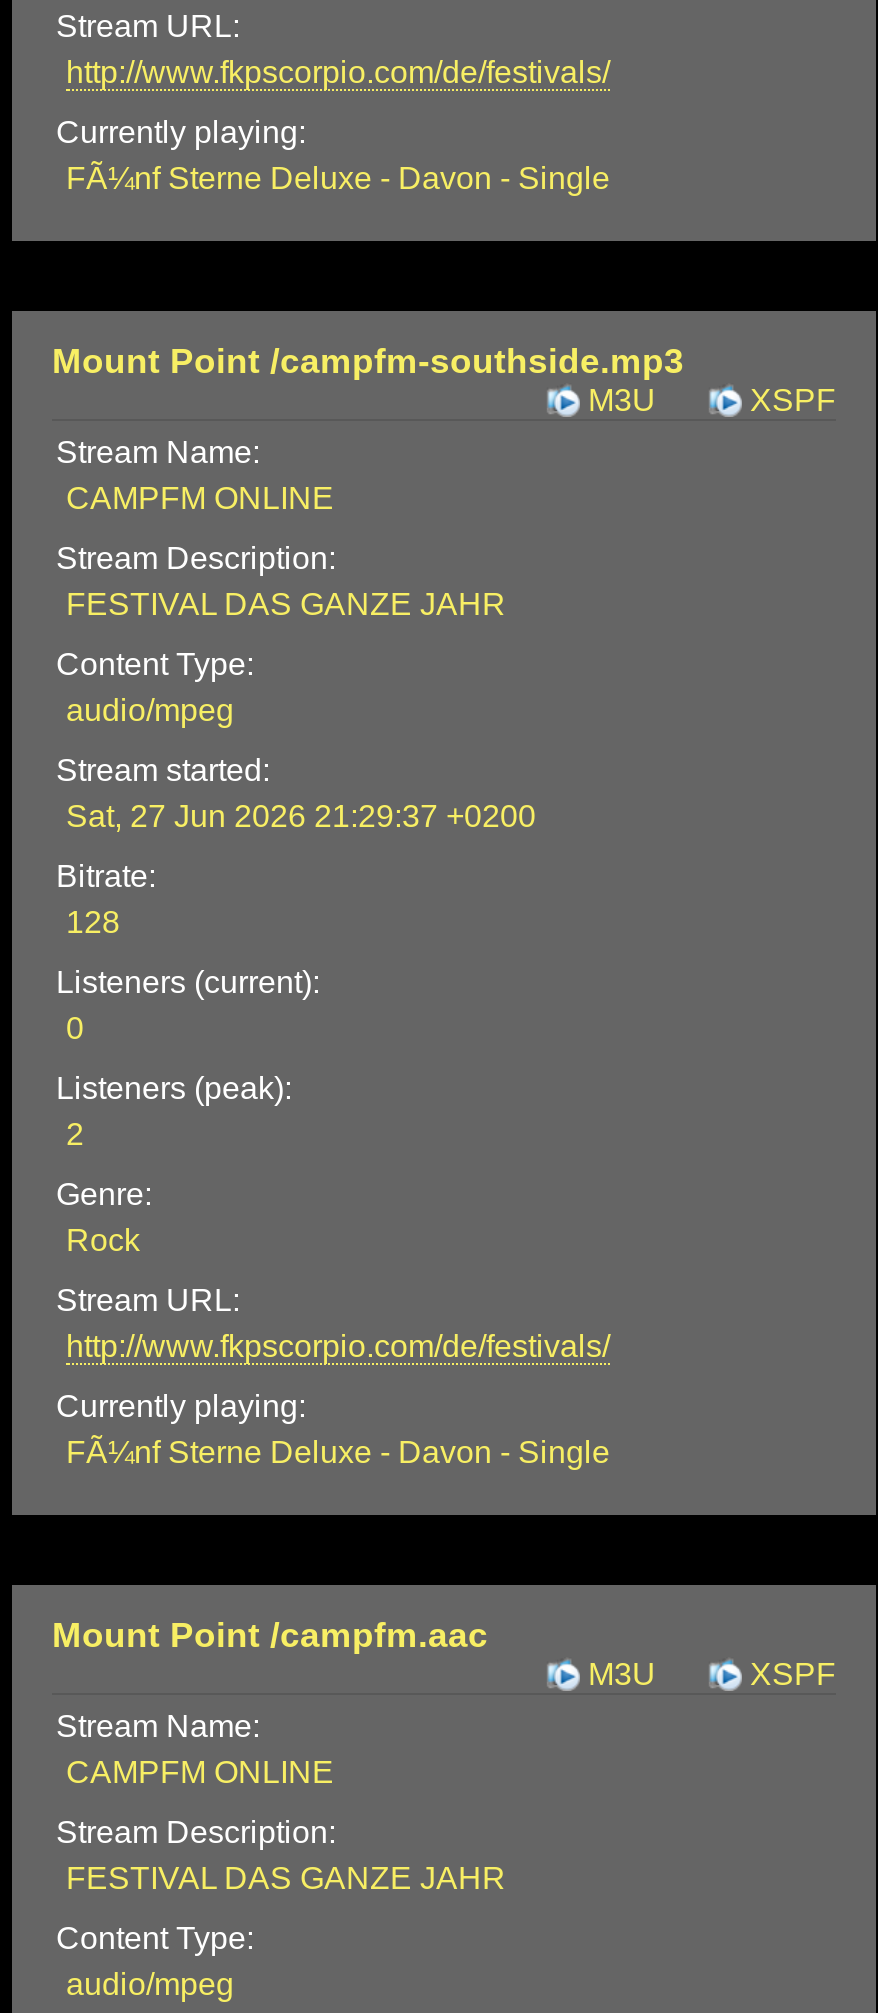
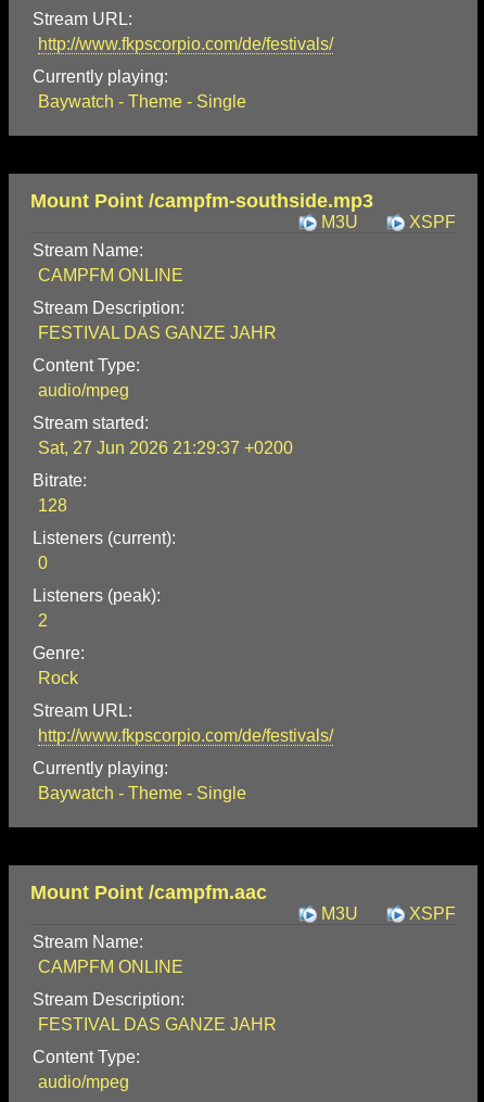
- FÃ¼nf Sterne Deluxe - Davon - Single
+ Baywatch - Theme - Single

- FÃ¼nf Sterne Deluxe - Davon - Single
+ Baywatch - Theme - Single
